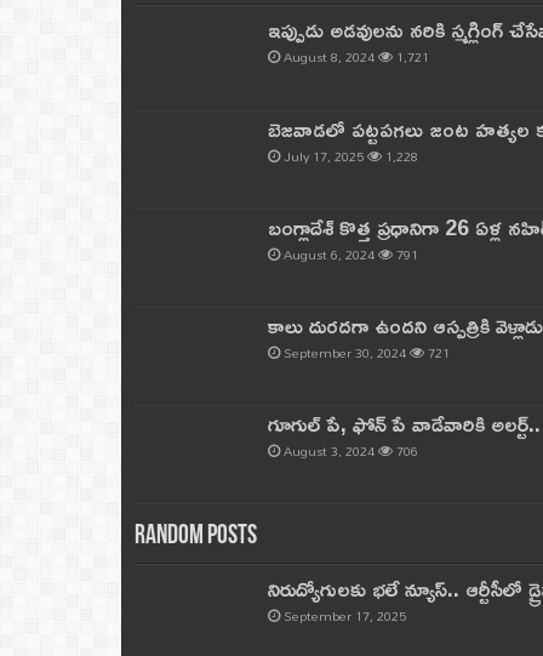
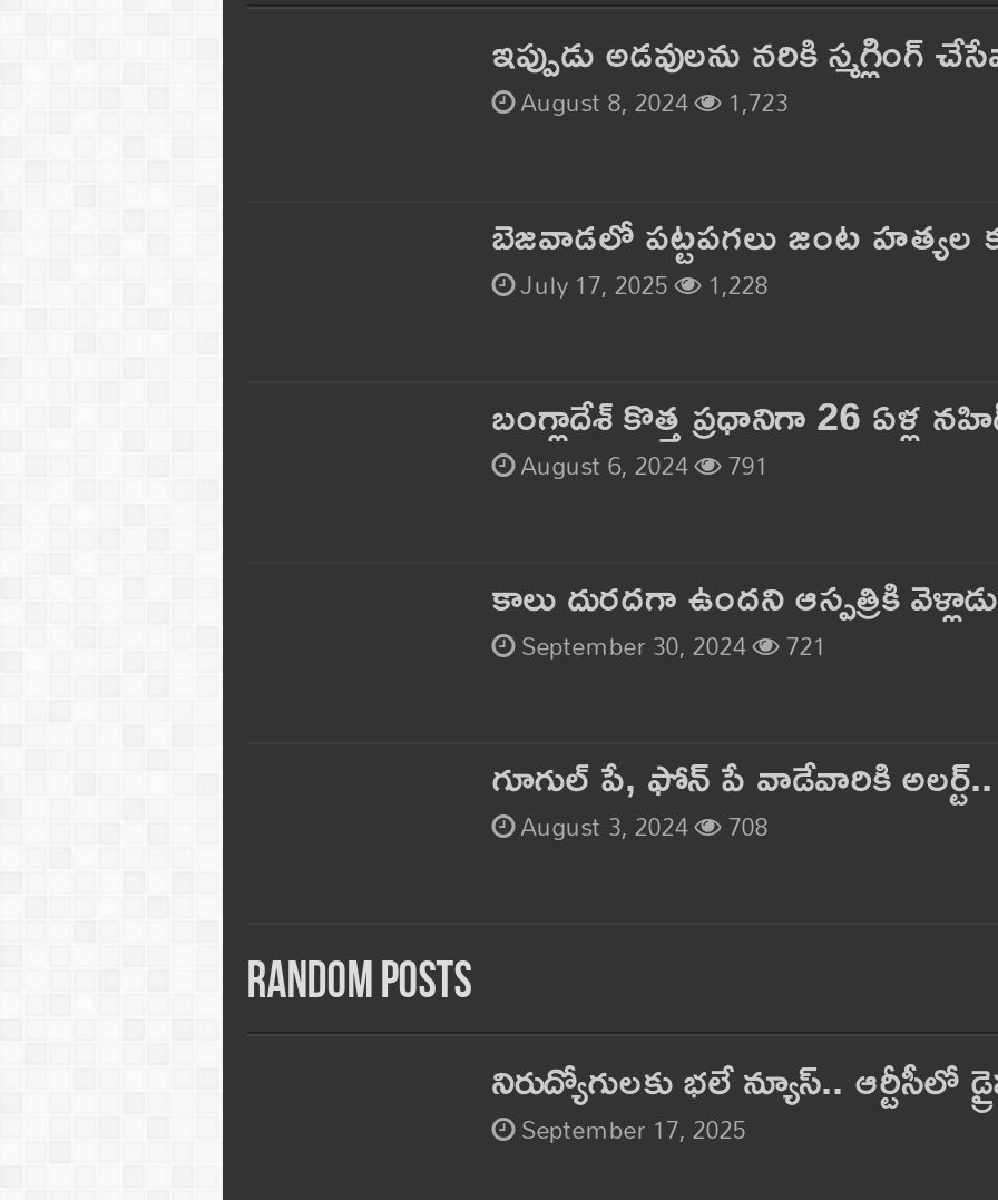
- August 8, 2024 1,721
+ August 8, 2024 1,723

- August 3, 2024 706
+ August 3, 2024 708
